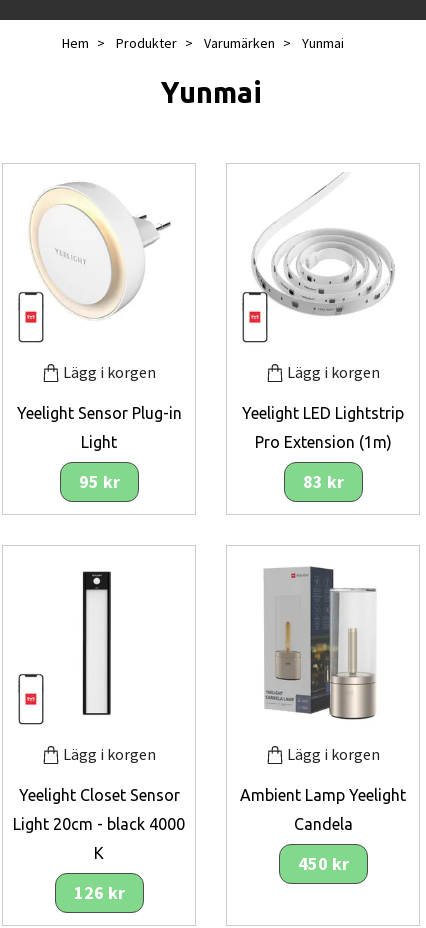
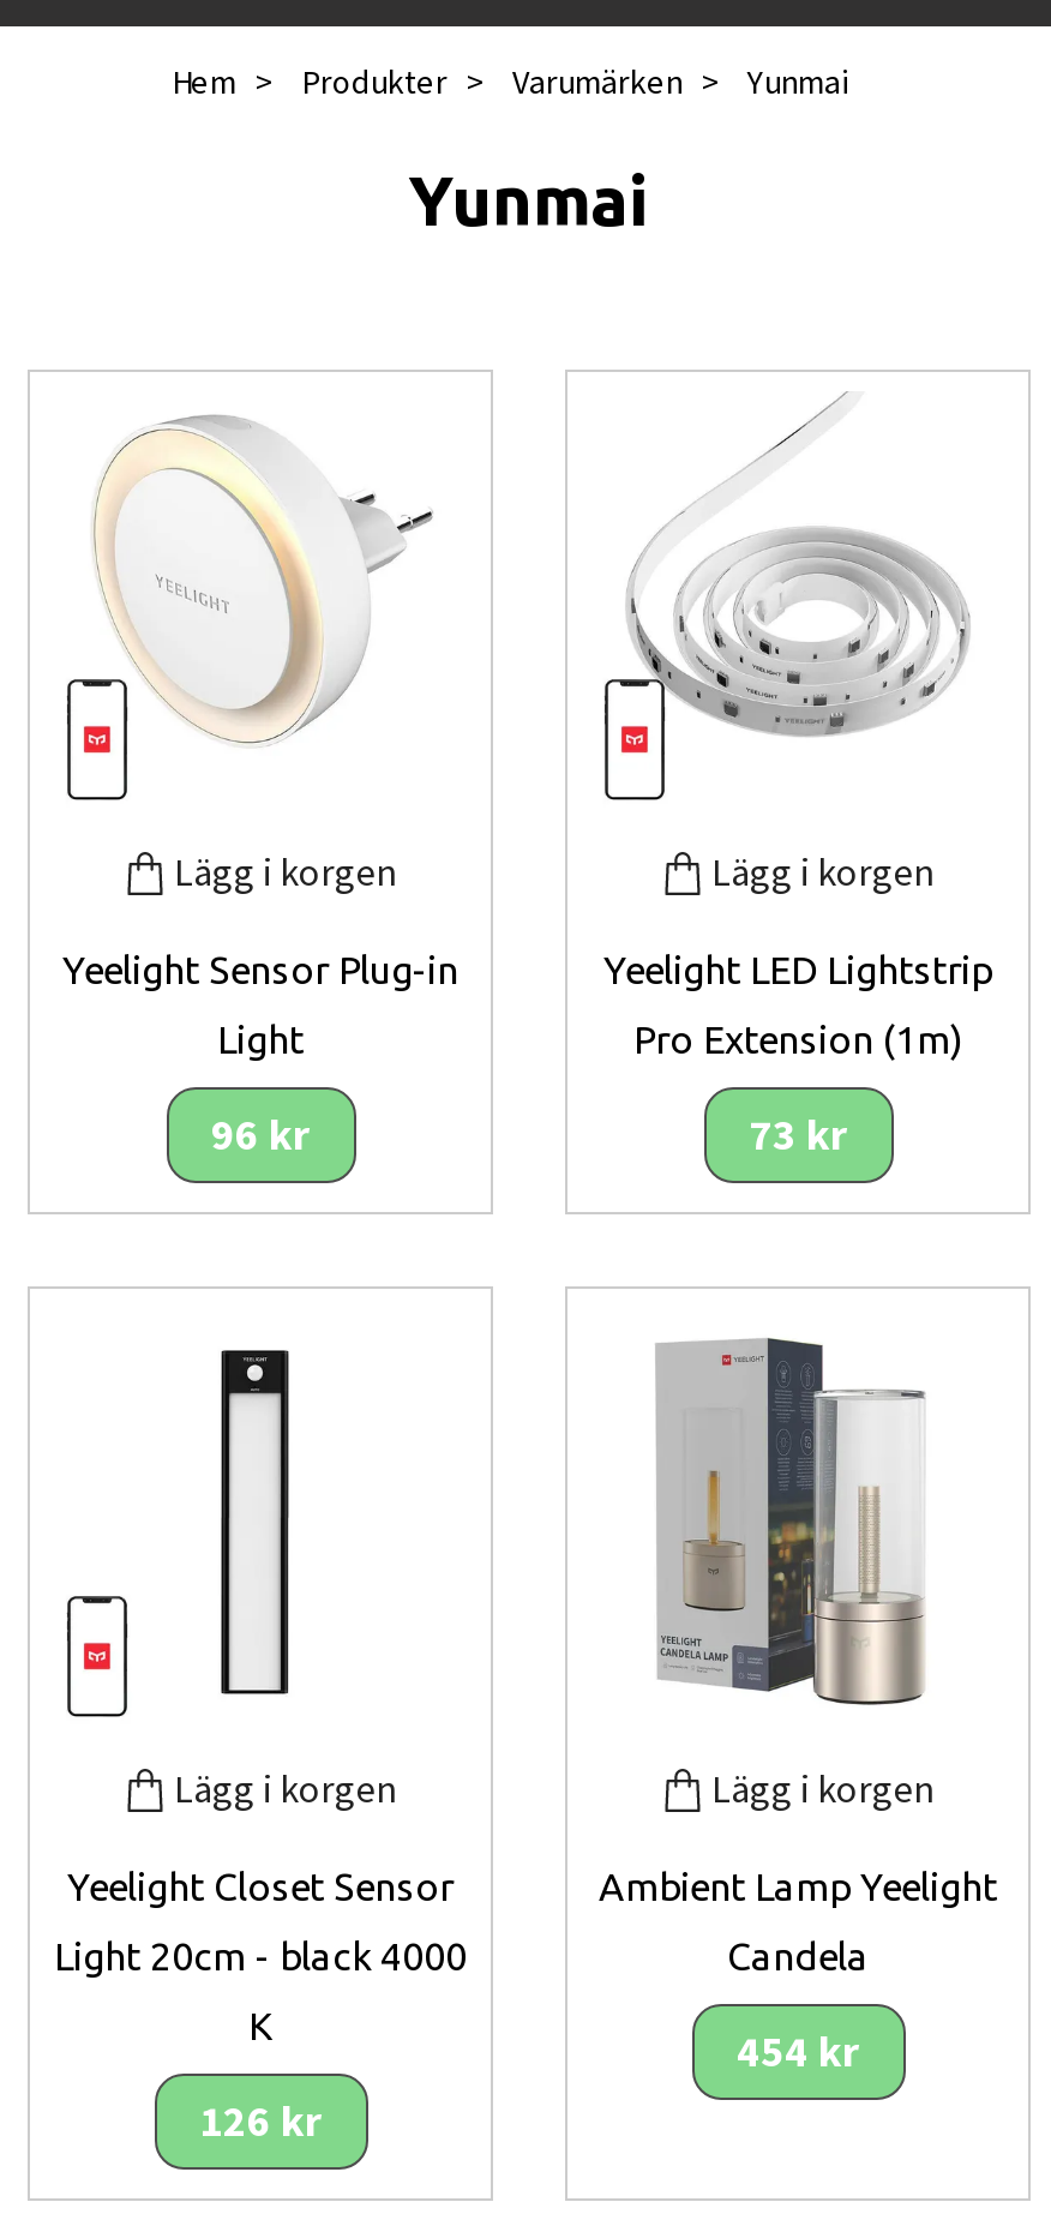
- 95 kr
+ 96 kr

- 83 kr
+ 73 kr

- 450 kr
+ 454 kr
